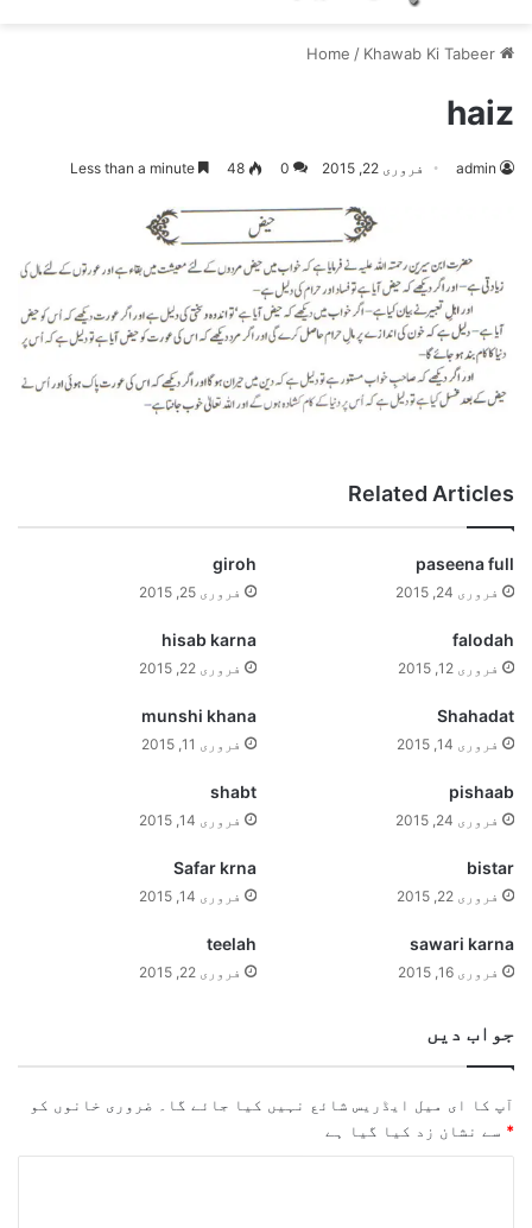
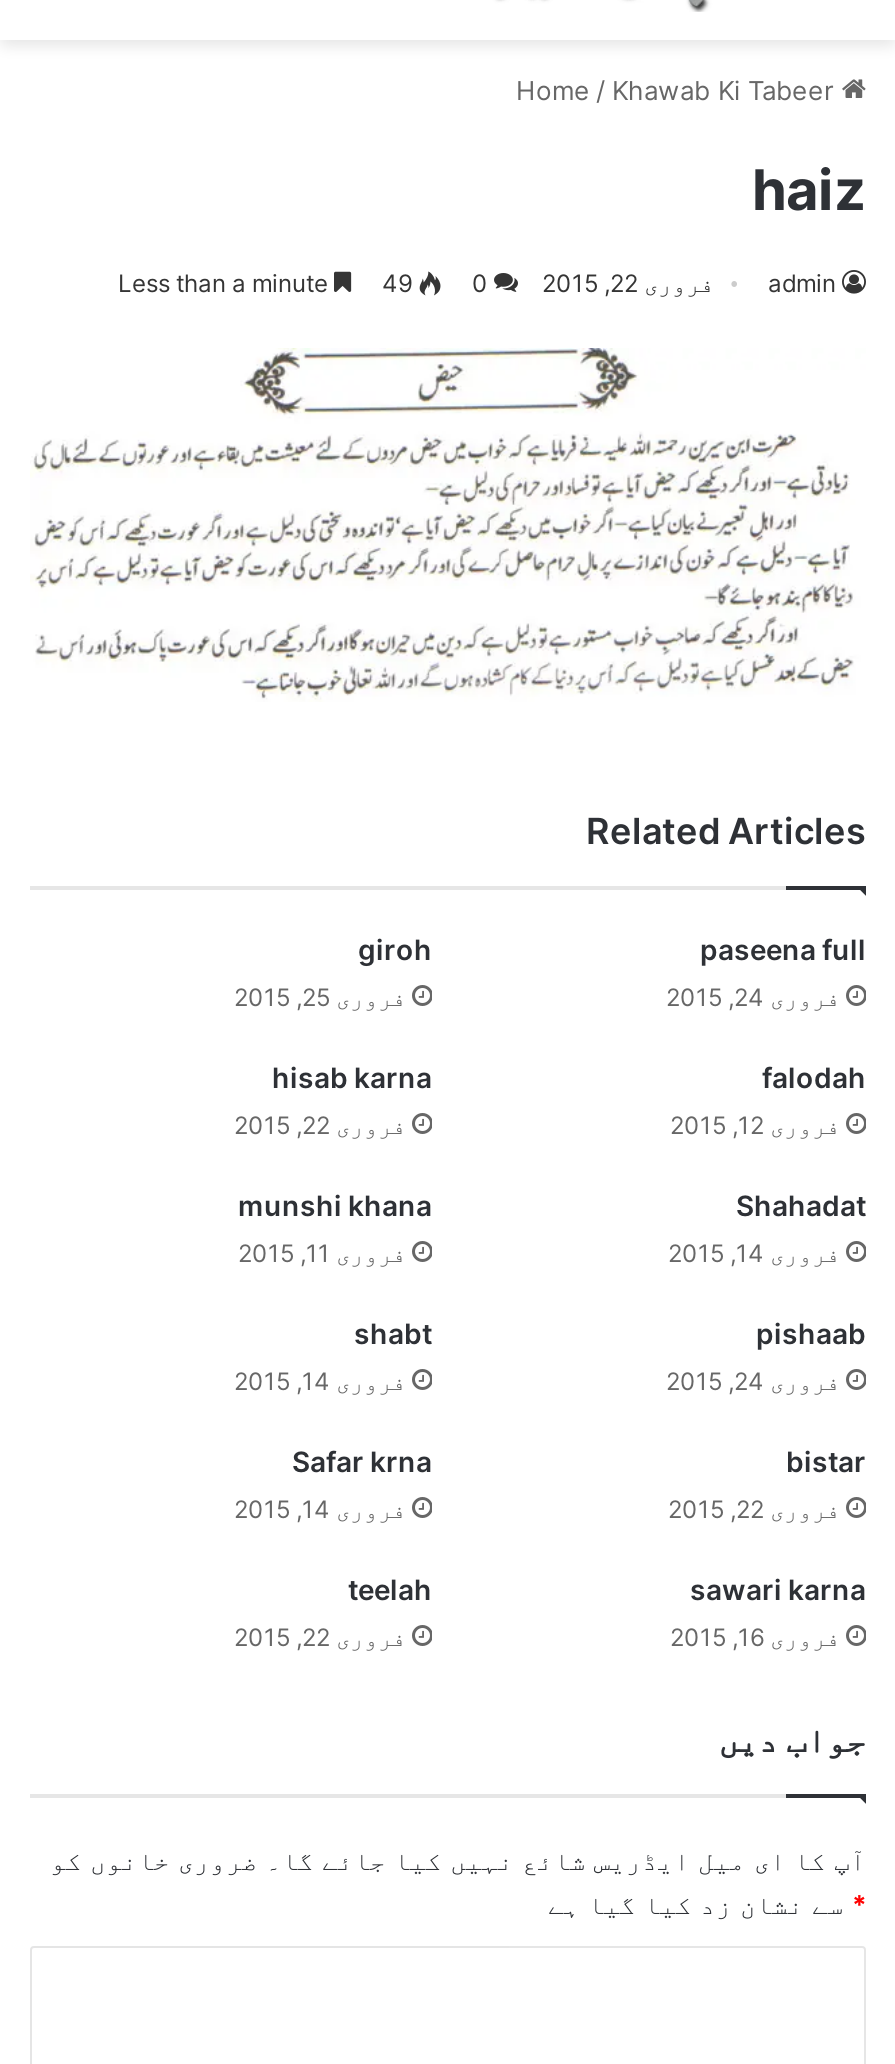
- 48
+ 49
